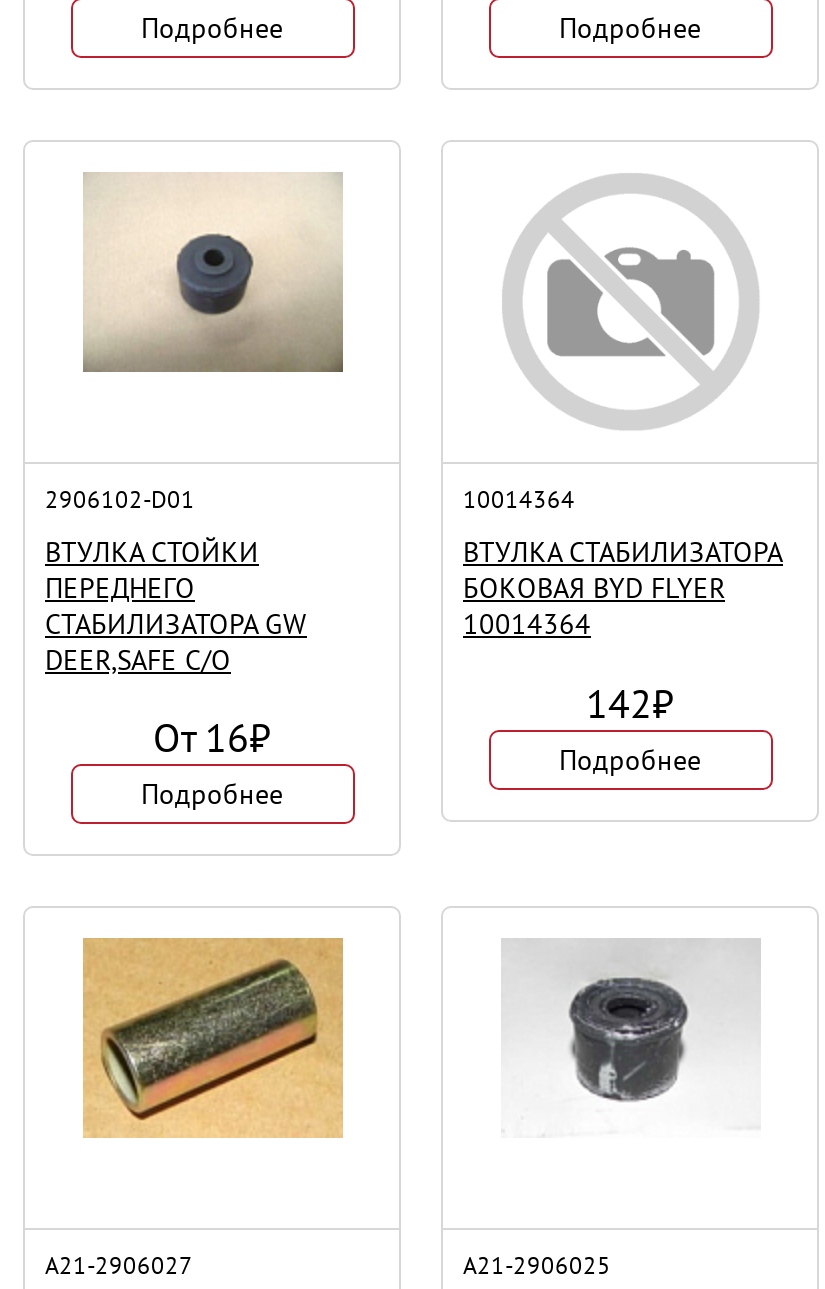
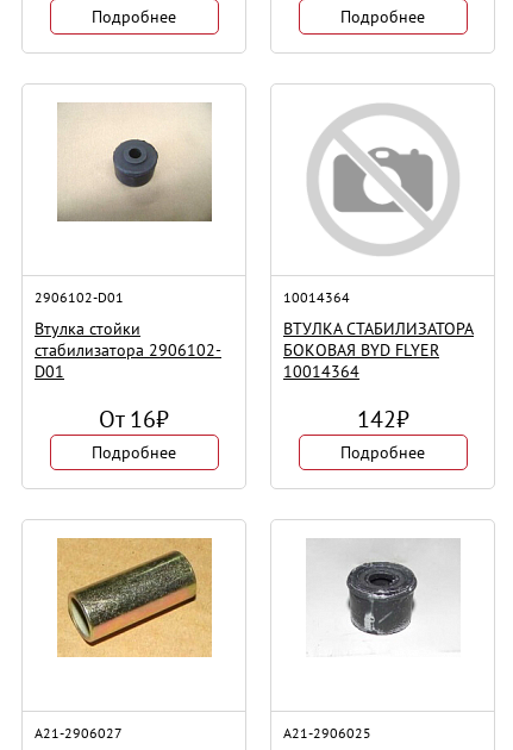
- ВТУЛКА СТОЙКИ
- ПЕРЕДНЕГО
- СТАБИЛИЗАТОРА GW
- DEER,SAFE C/O
+ Втулка стойки
+ стабилизатора 2906102-
+ D01
